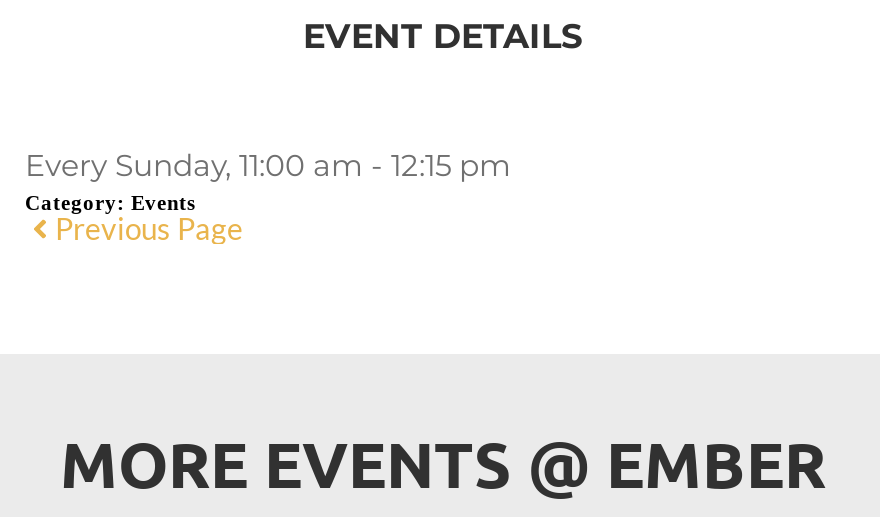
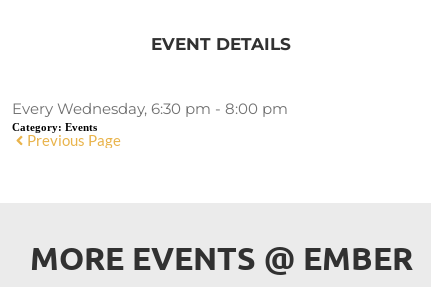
- Every Sunday, 11:00 am - 12:15 pm
+ Every Wednesday, 6:30 pm - 8:00 pm
